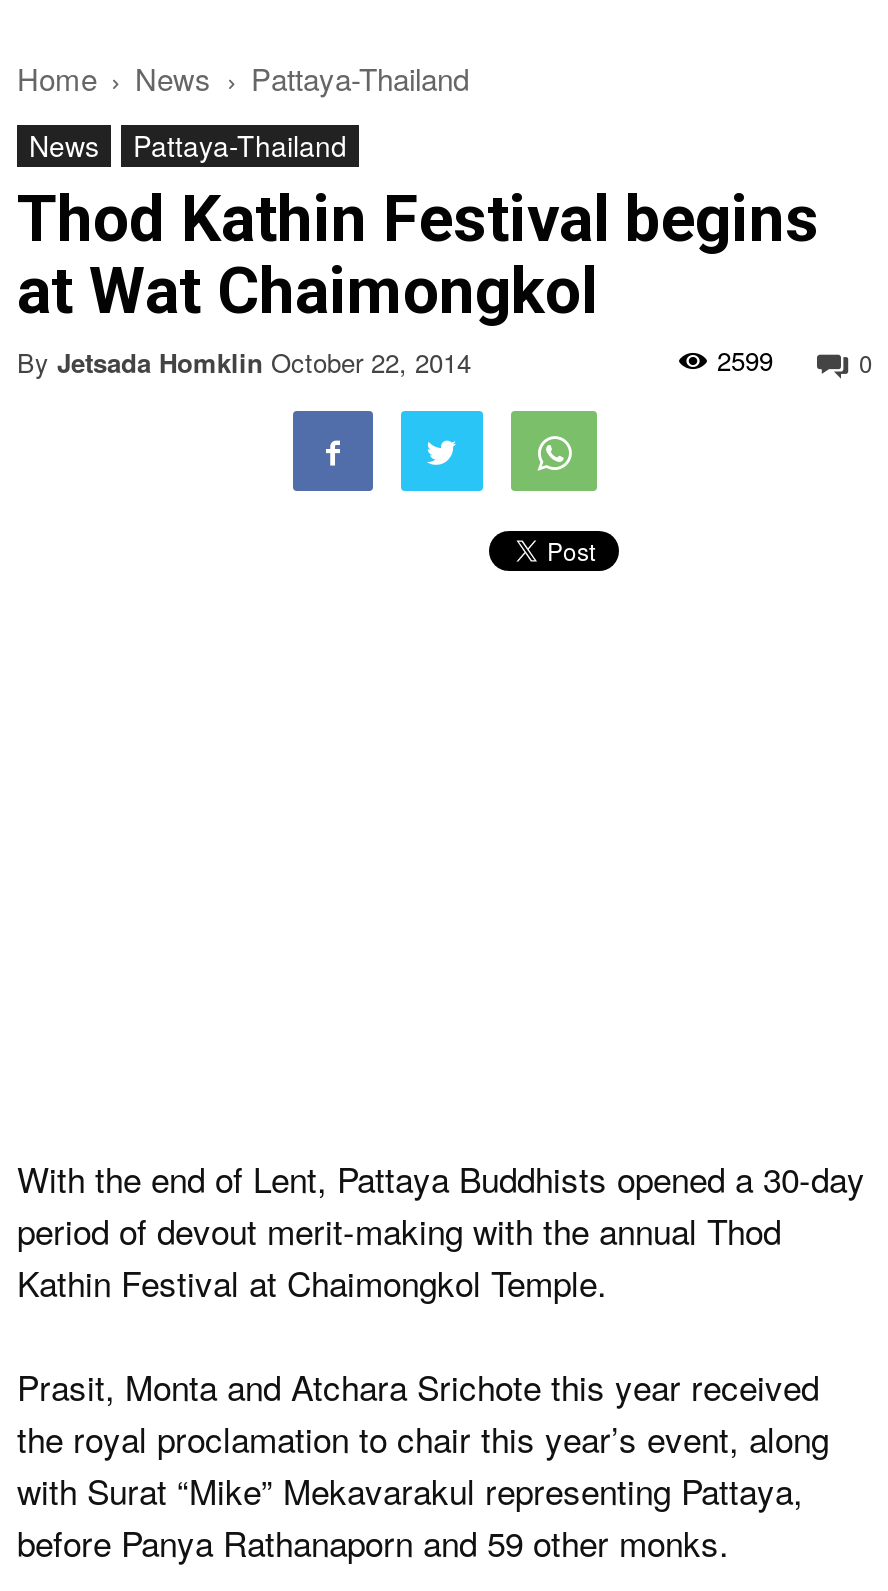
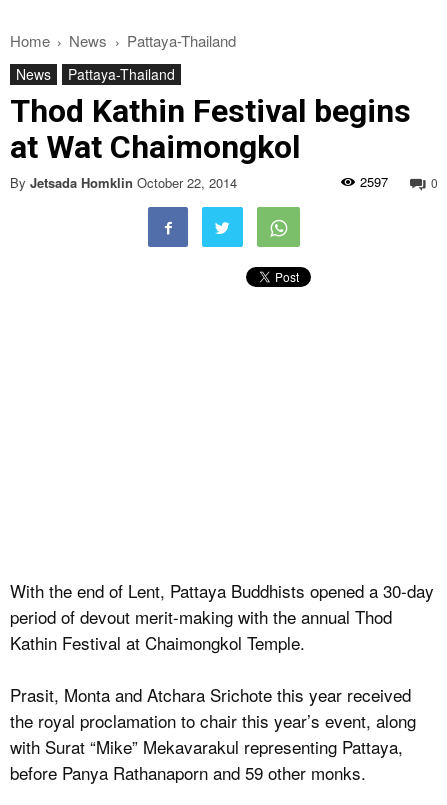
- 2599
+ 2597
